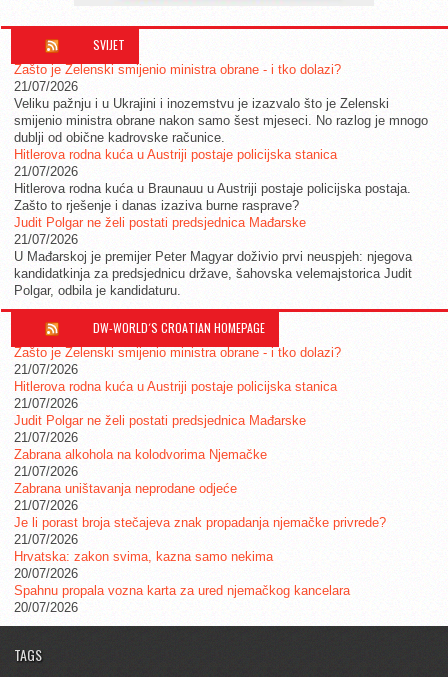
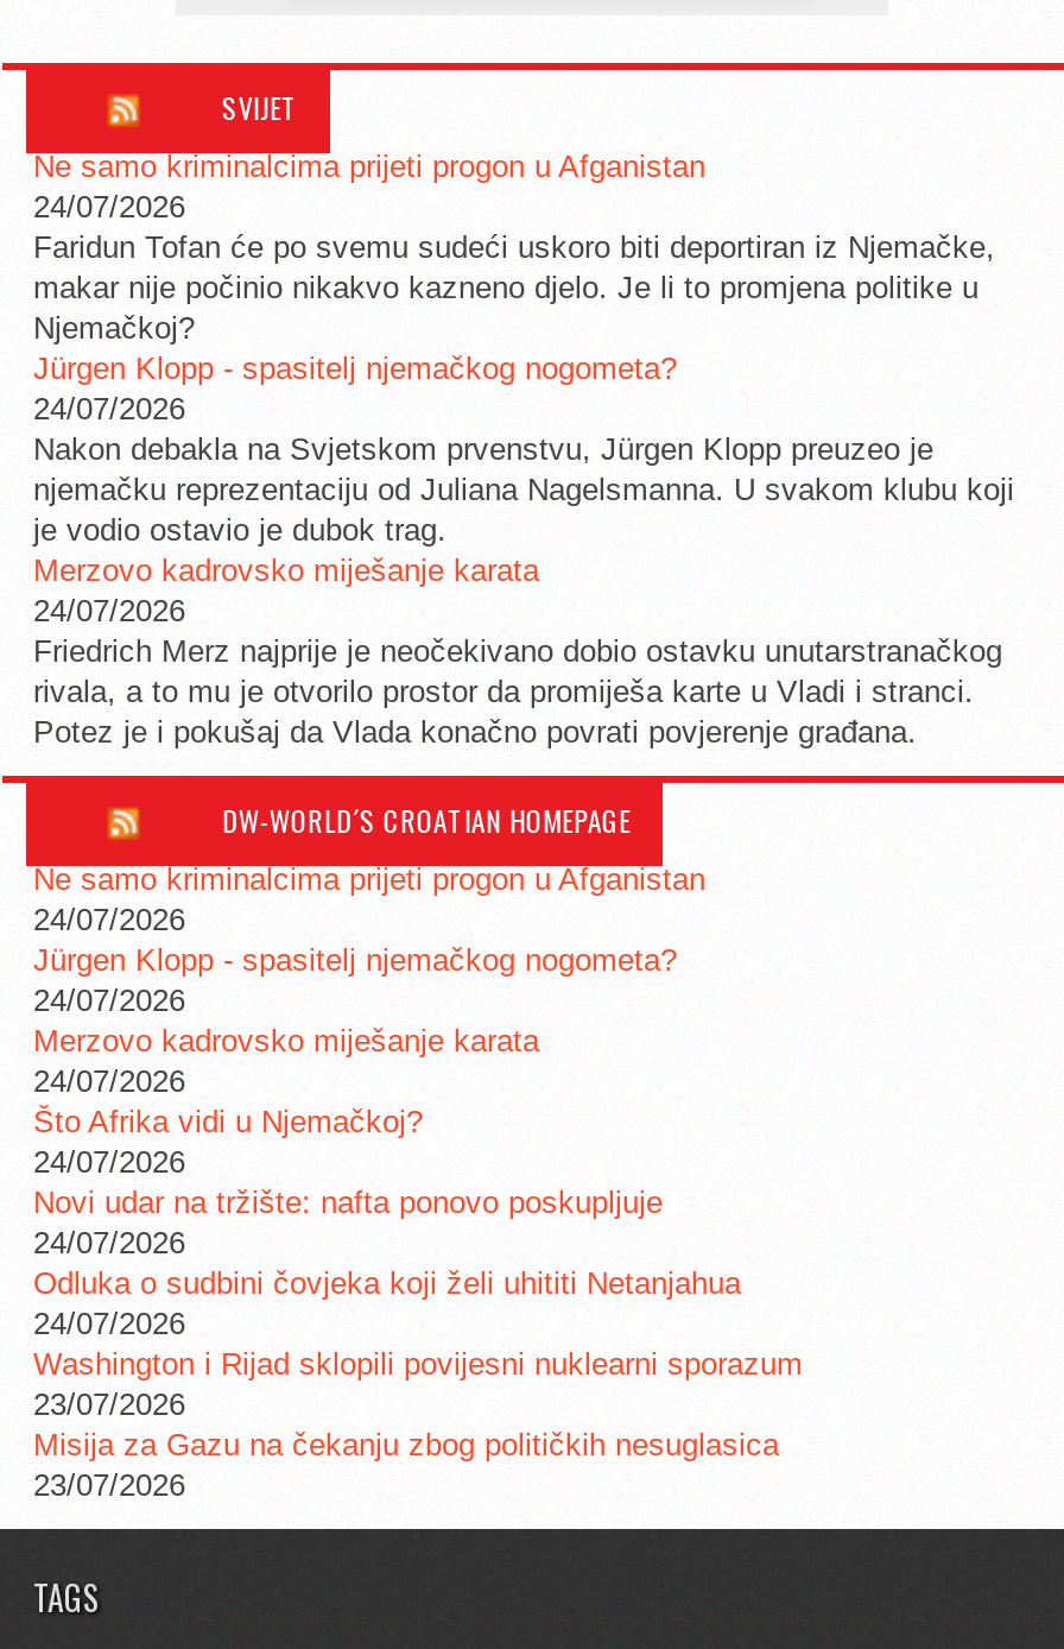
- Zašto je Zelenski smijenio ministra obrane - i tko dolazi?
- 21/07/2026
- Veliku pažnju i u Ukrajini i inozemstvu je izazvalo što je Zelenski
- smijenio ministra obrane nakon samo šest mjeseci. No razlog je mnogo
- dublji od obične kadrovske računice.
- Hitlerova rodna kuća u Austriji postaje policijska stanica
- 21/07/2026
- Hitlerova rodna kuća u Braunauu u Austriji postaje policijska postaja.
- Zašto to rješenje i danas izaziva burne rasprave?
- Judit Polgar ne želi postati predsjednica Mađarske
- 21/07/2026
- U Mađarskoj je premijer Peter Magyar doživio prvi neuspjeh: njegova
- kandidatkinja za predsjednicu države, šahovska velemajstorica Judit
- Polgar, odbila je kandidaturu.
+ Ne samo kriminalcima prijeti progon u Afganistan
+ 24/07/2026
+ Faridun Tofan će po svemu sudeći uskoro biti deportiran iz Njemačke,
+ makar nije počinio nikakvo kazneno djelo. Je li to promjena politike u
+ Njemačkoj?
+ Jürgen Klopp - spasitelj njemačkog nogometa?
+ 24/07/2026
+ Nakon debakla na Svjetskom prvenstvu, Jürgen Klopp preuzeo je
+ njemačku reprezentaciju od Juliana Nagelsmanna. U svakom klubu koji
+ je vodio ostavio je dubok trag.
+ Merzovo kadrovsko miješanje karata
+ 24/07/2026
+ Friedrich Merz najprije je neočekivano dobio ostavku unutarstranačkog
+ rivala, a to mu je otvorilo prostor da promiješa karte u Vladi i stranci.
+ Potez je i pokušaj da Vlada konačno povrati povjerenje građana.

- Zašto je Zelenski smijenio ministra obrane - i tko dolazi?
- 21/07/2026
- Hitlerova rodna kuća u Austriji postaje policijska stanica
- 21/07/2026
- Judit Polgar ne želi postati predsjednica Mađarske
- 21/07/2026
- Zabrana alkohola na kolodvorima Njemačke
- 21/07/2026
- Zabrana uništavanja neprodane odjeće
- 21/07/2026
- Je li porast broja stečajeva znak propadanja njemačke privrede?
- 21/07/2026
- Hrvatska: zakon svima, kazna samo nekima
- 20/07/2026
- Spahnu propala vozna karta za ured njemačkog kancelara
- 20/07/2026
+ Ne samo kriminalcima prijeti progon u Afganistan
+ 24/07/2026
+ Jürgen Klopp - spasitelj njemačkog nogometa?
+ 24/07/2026
+ Merzovo kadrovsko miješanje karata
+ 24/07/2026
+ Što Afrika vidi u Njemačkoj?
+ 24/07/2026
+ Novi udar na tržište: nafta ponovo poskupljuje
+ 24/07/2026
+ Odluka o sudbini čovjeka koji želi uhititi Netanjahua
+ 24/07/2026
+ Washington i Rijad sklopili povijesni nuklearni sporazum
+ 23/07/2026
+ Misija za Gazu na čekanju zbog političkih nesuglasica
+ 23/07/2026
